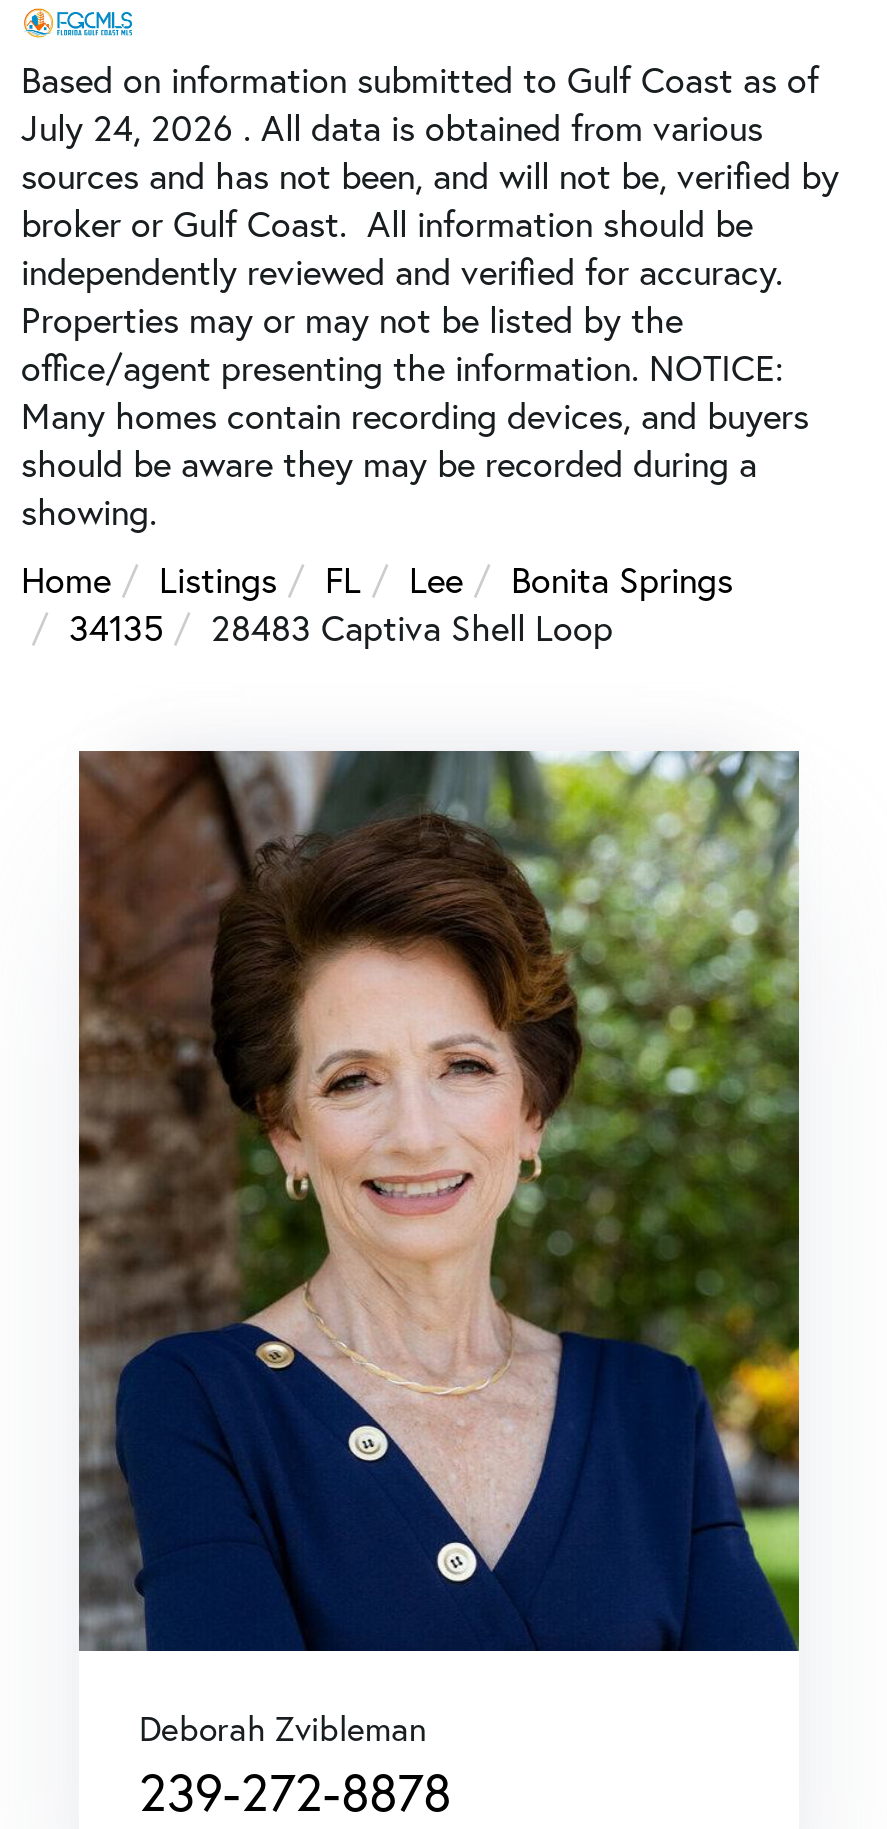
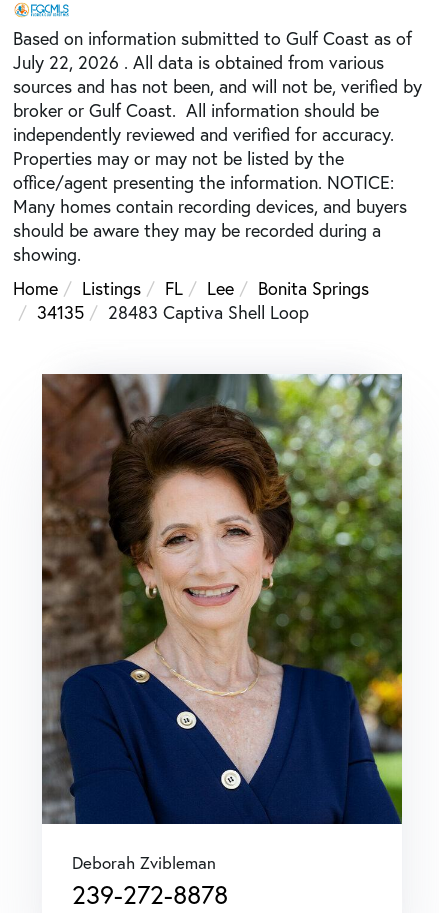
- July 24, 2026 . All data is obtained from various
+ July 22, 2026 . All data is obtained from various
